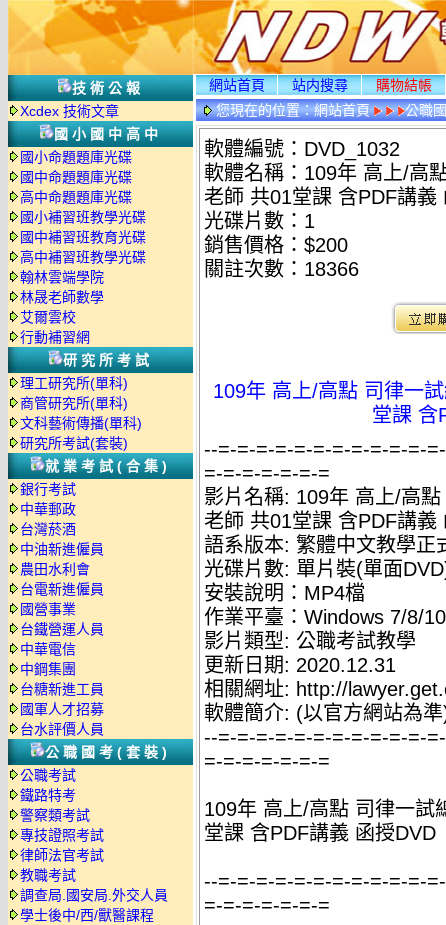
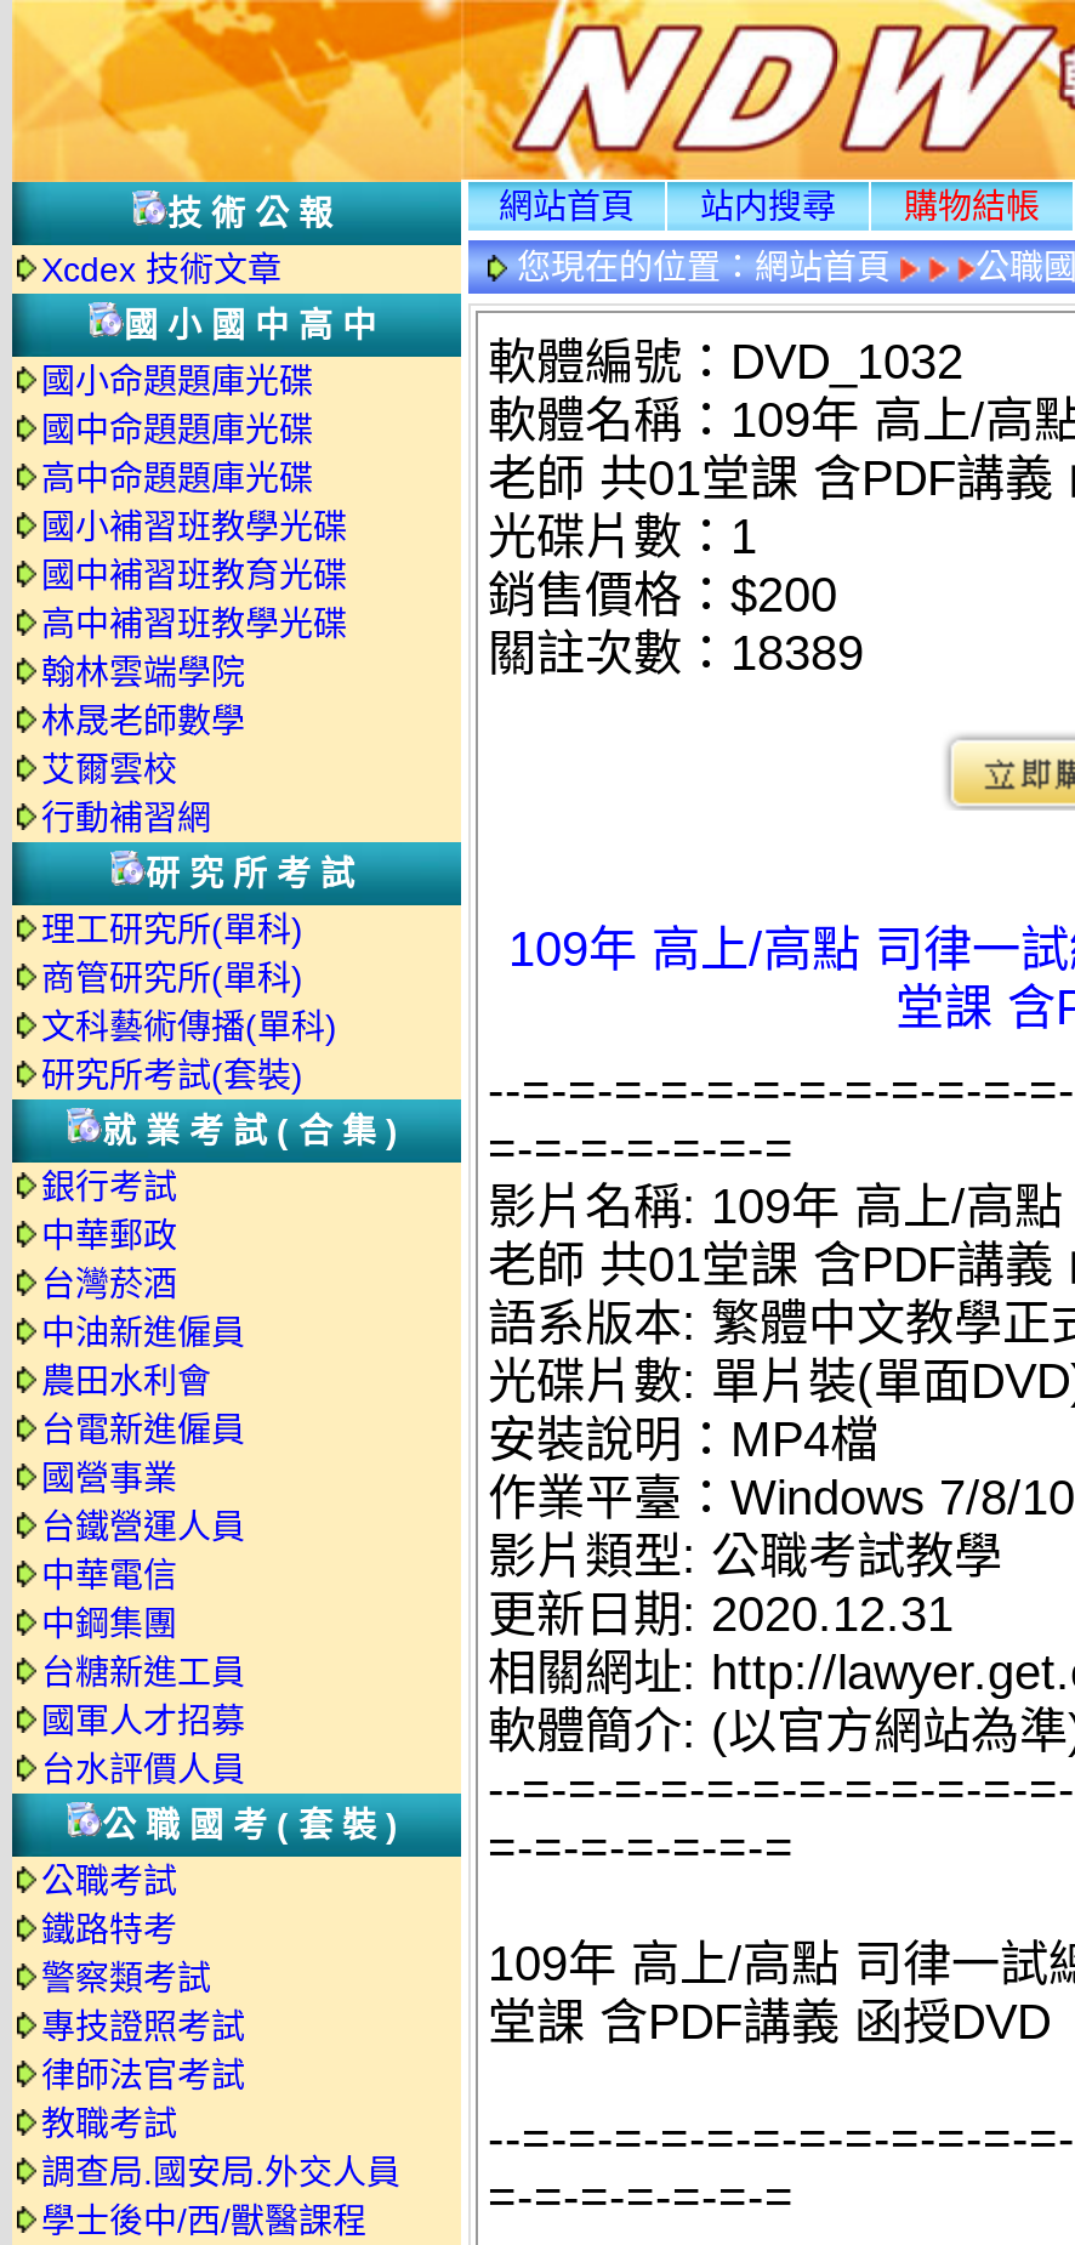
- 關註次數：18366
+ 關註次數：18389
